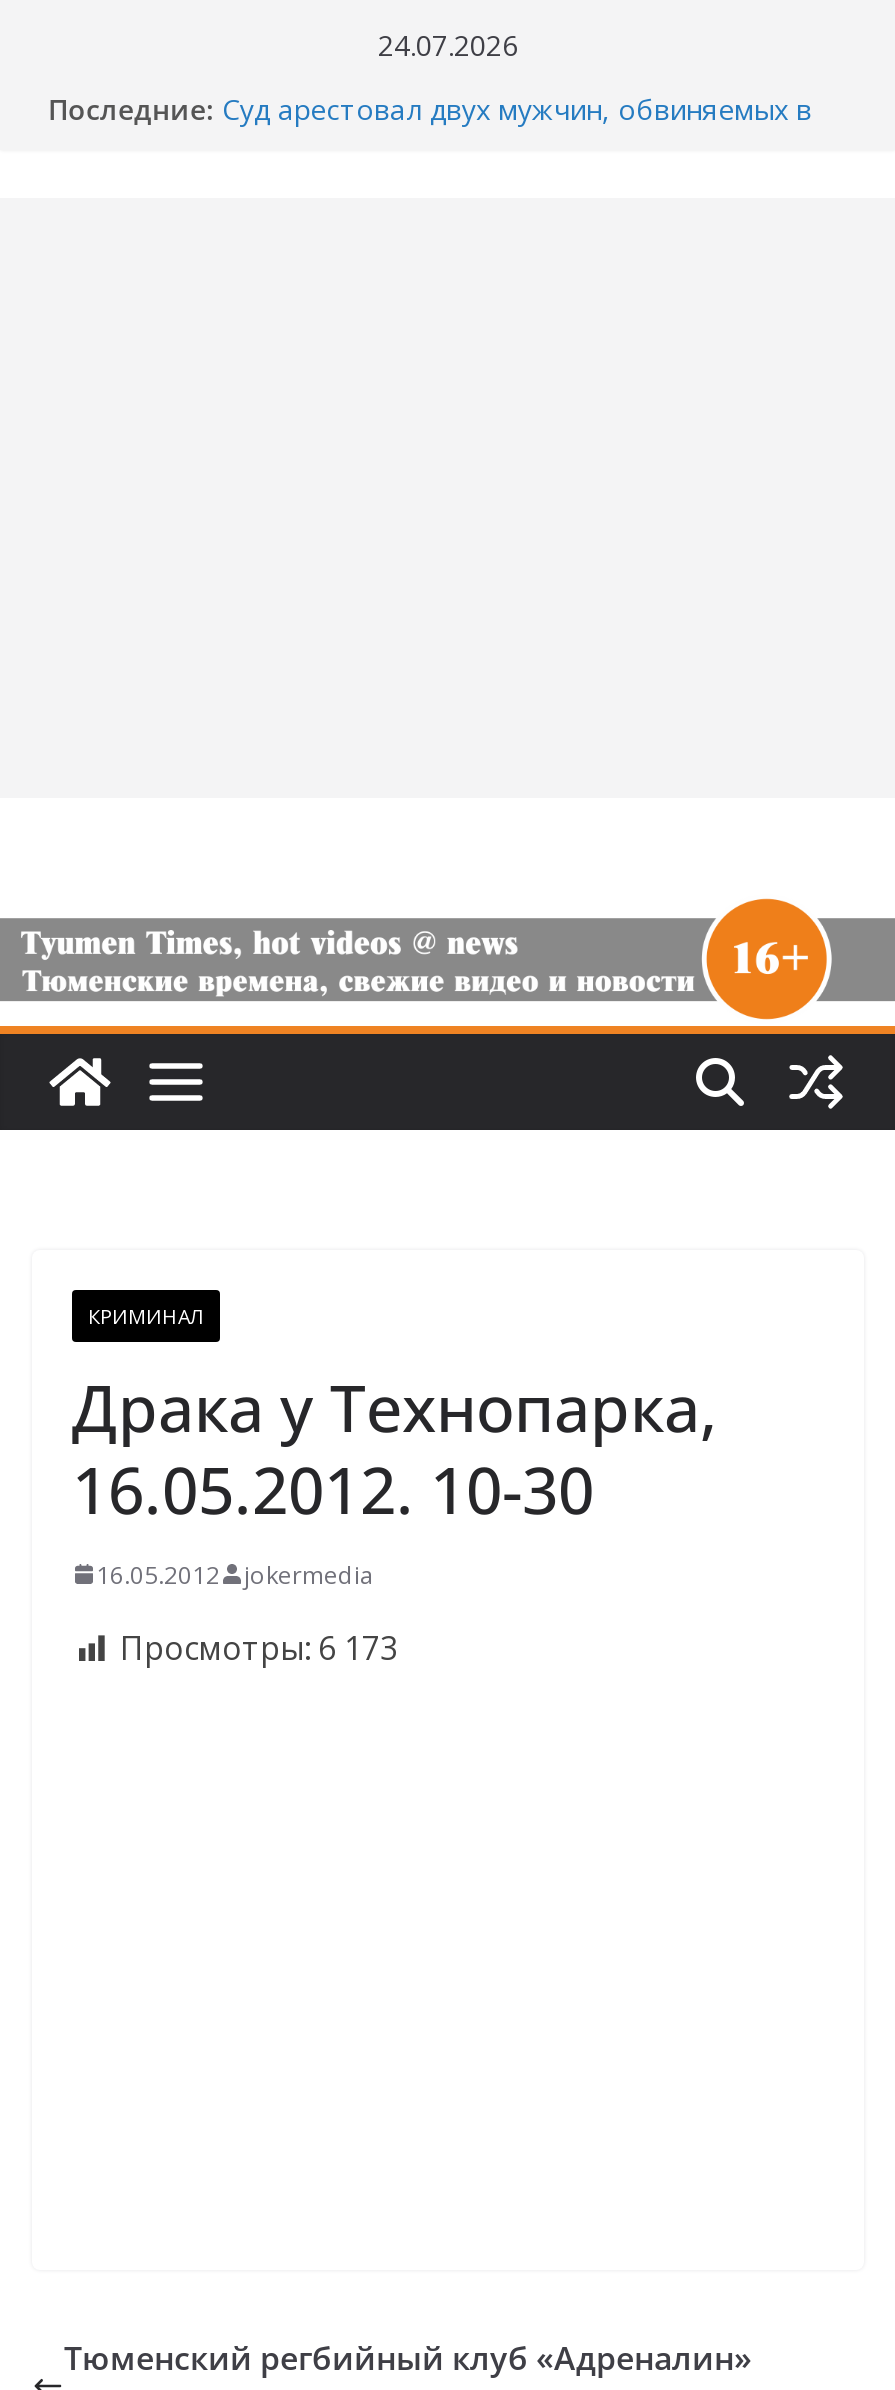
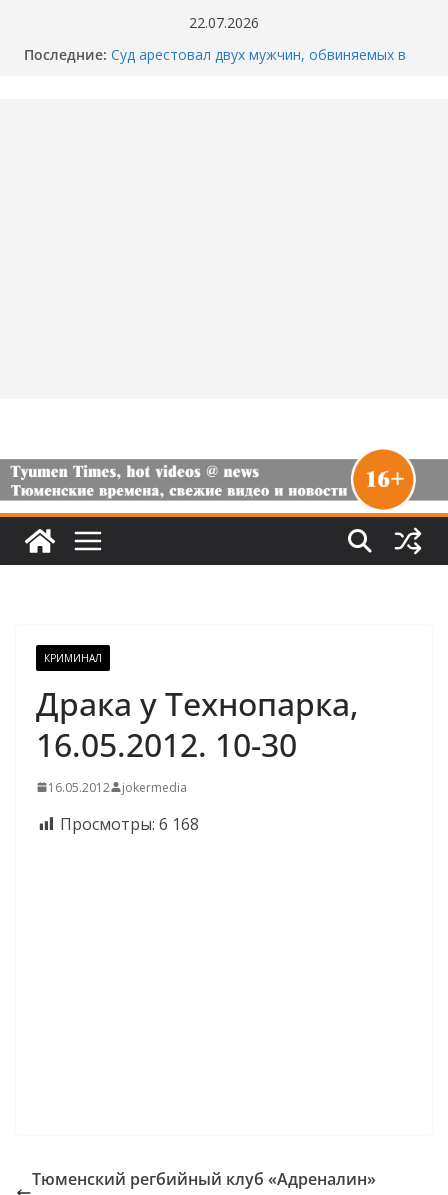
- 24.07.2026
+ 22.07.2026

- Просмотры: 6 173
+ Просмотры: 6 168
